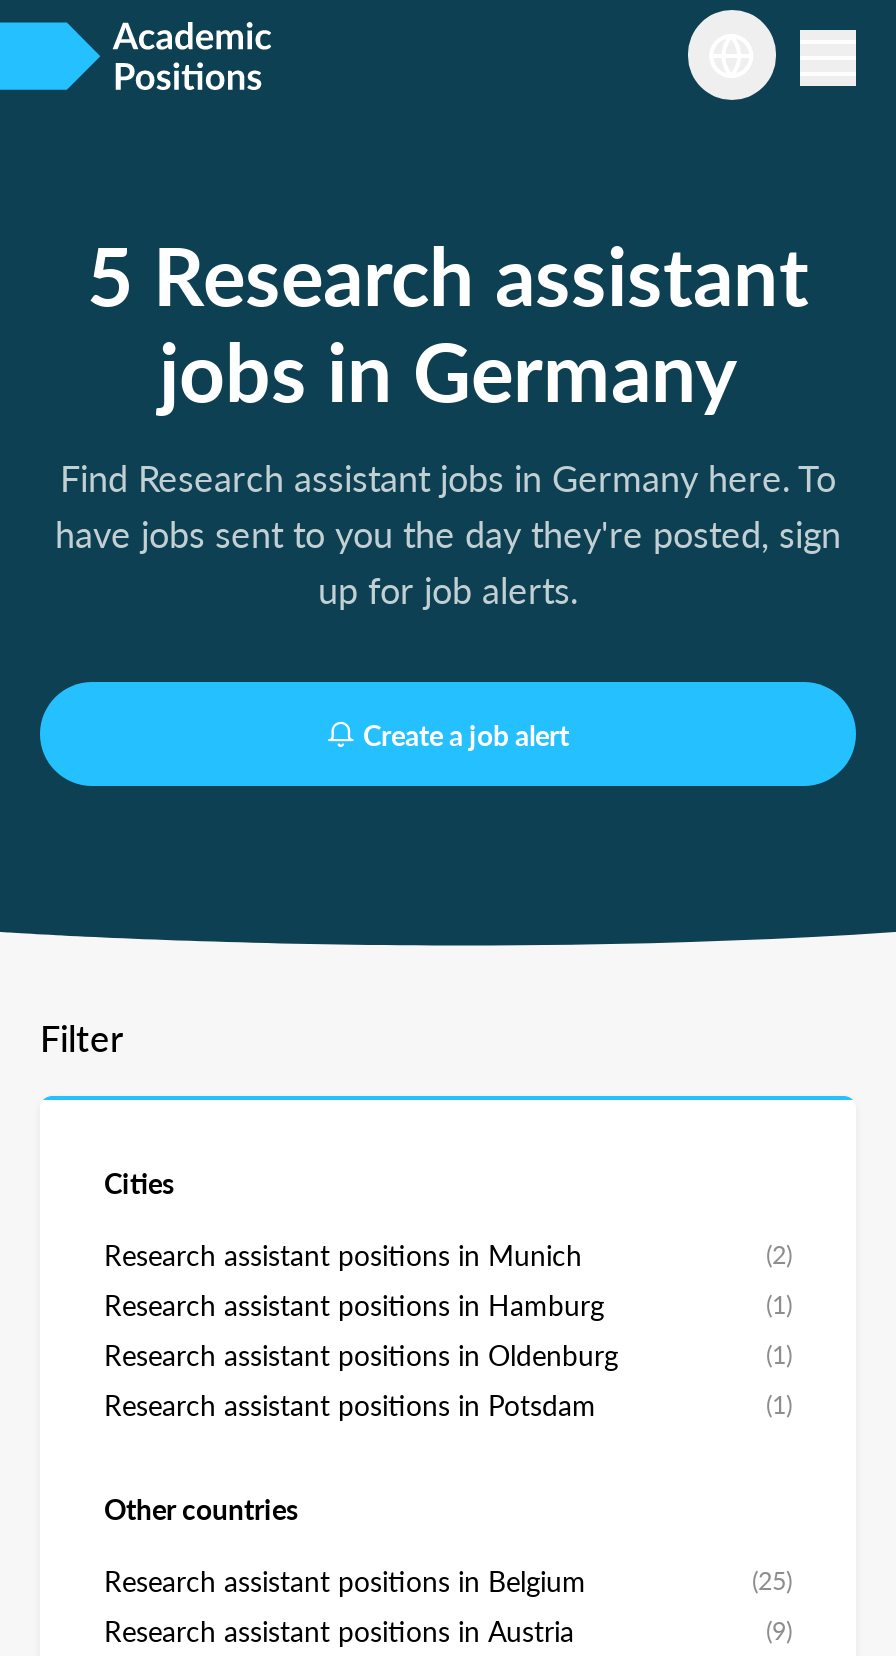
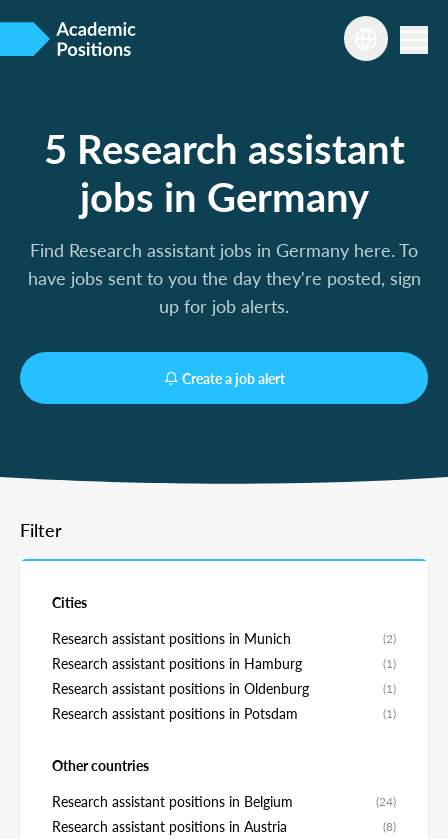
- (25)
+ (24)

- (9)
+ (8)
